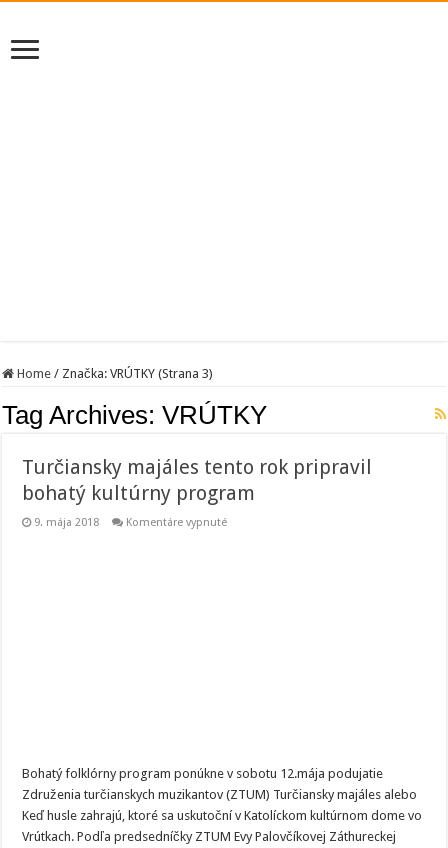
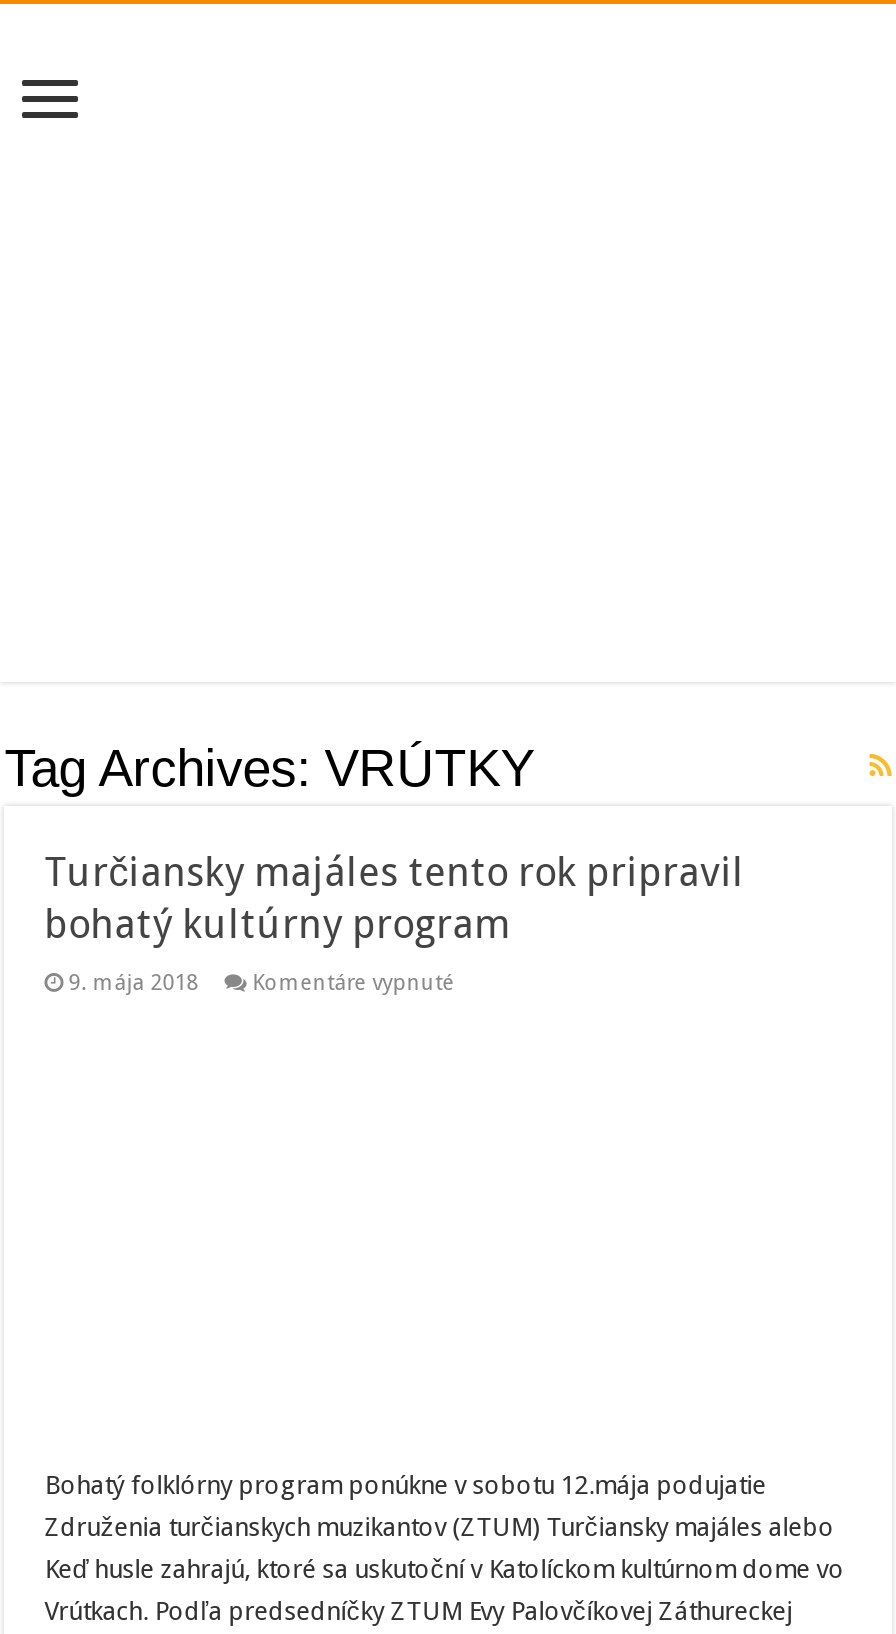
- Home / Značka: VRÚTKY (Strana 3)
